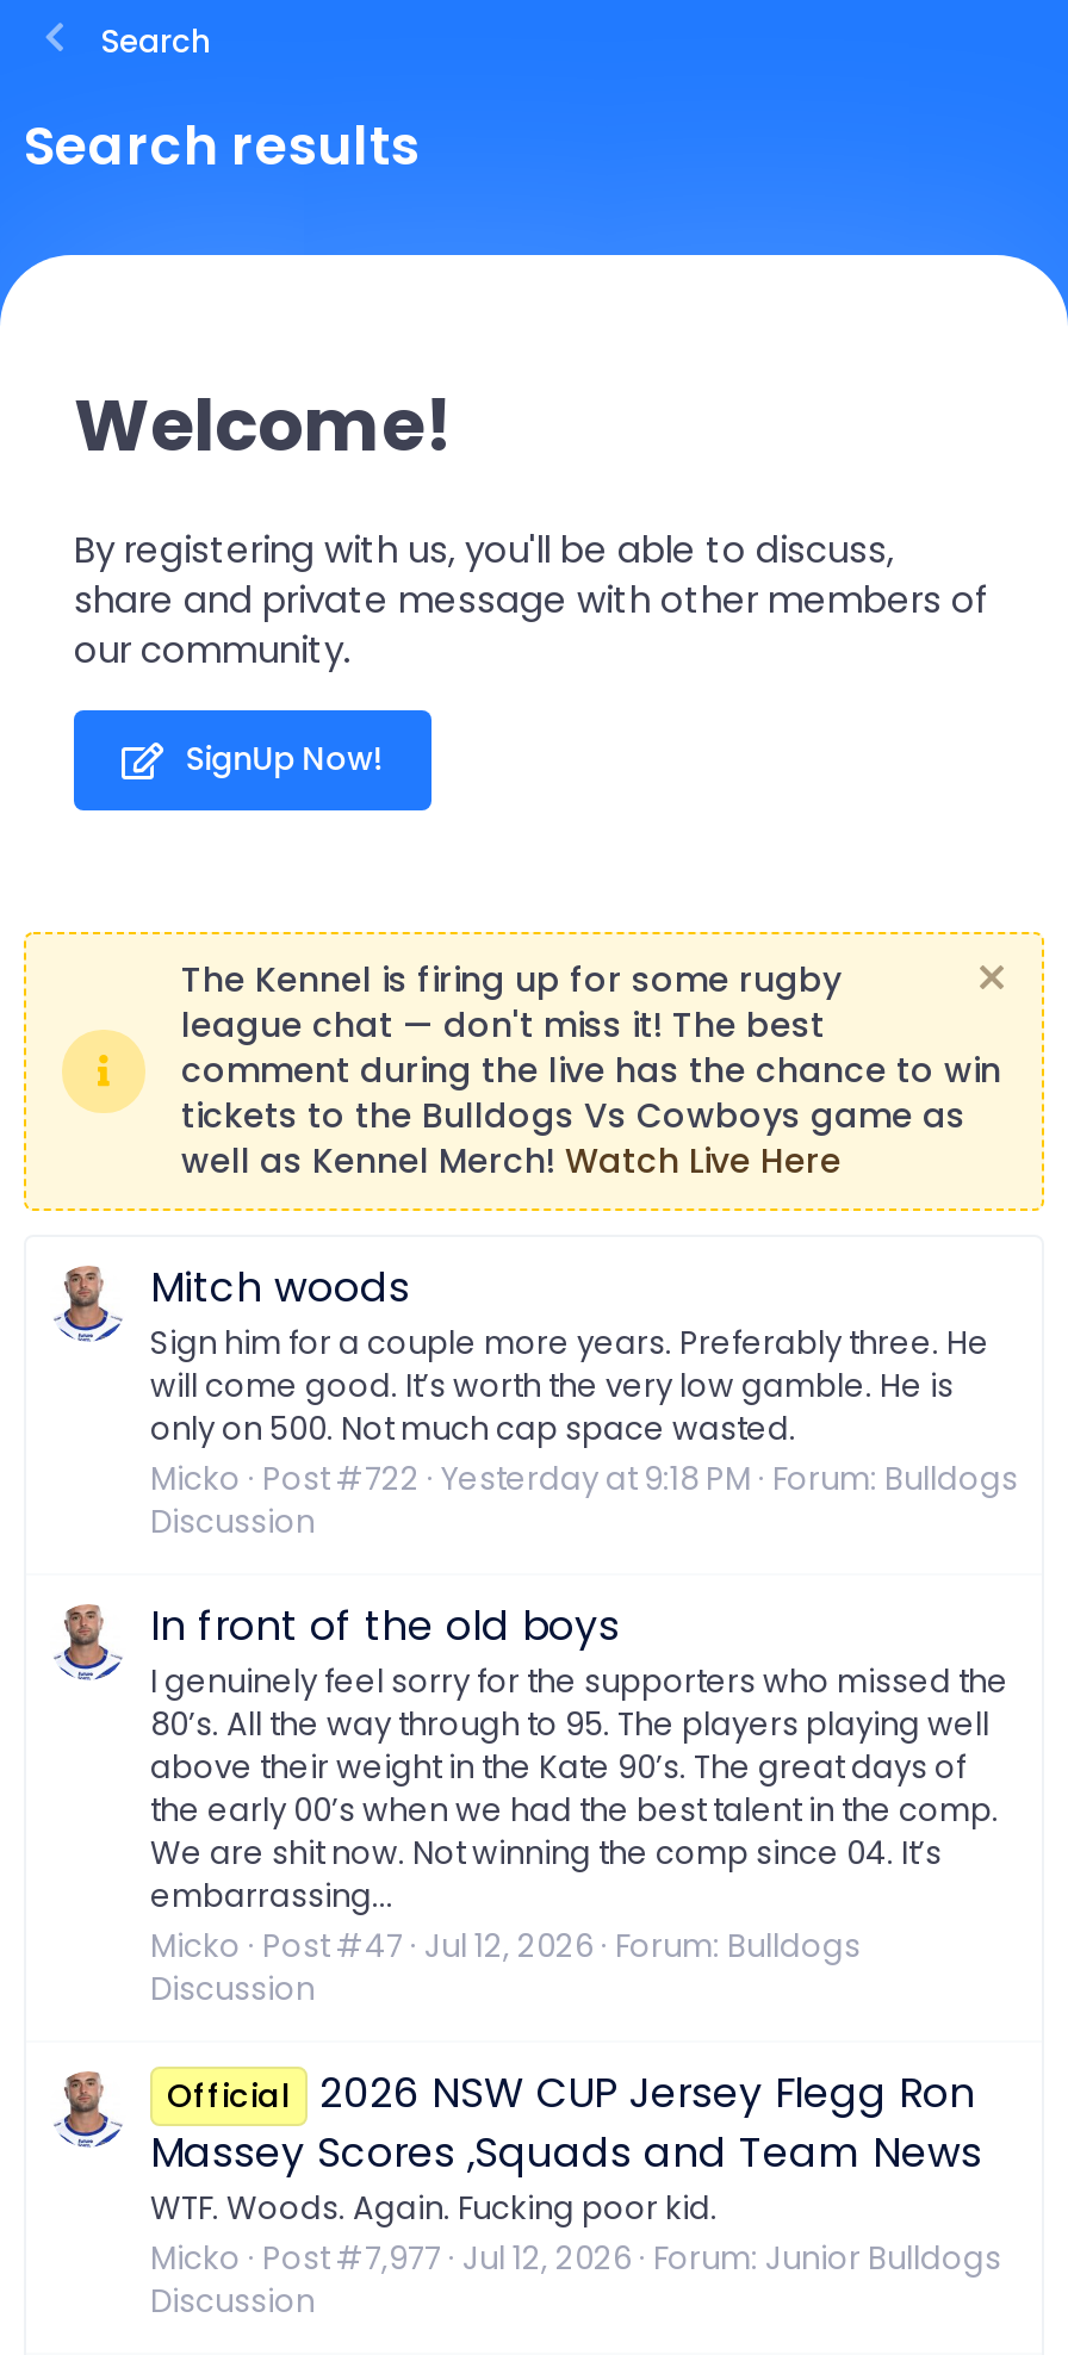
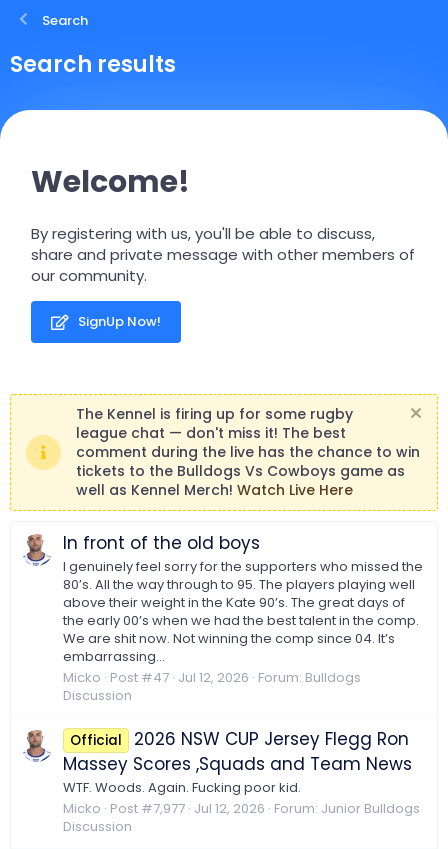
- Mitch woods
- Sign him for a couple more years. Preferably three. He
- will come good. It’s worth the very low gamble. He is
- only on 500. Not much cap space wasted.
- Micko Post #722 Yesterday at 9:18 PM Forum: Bulldogs
- Discussion
